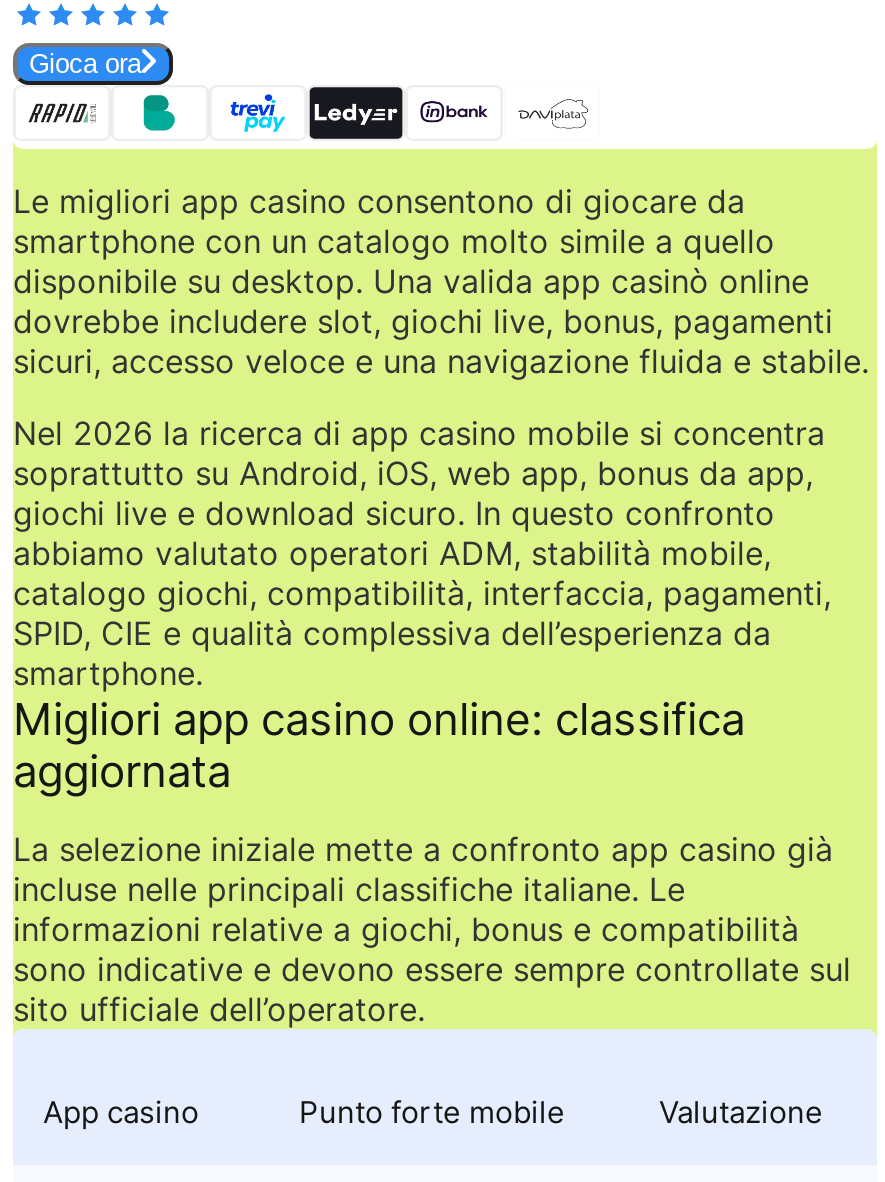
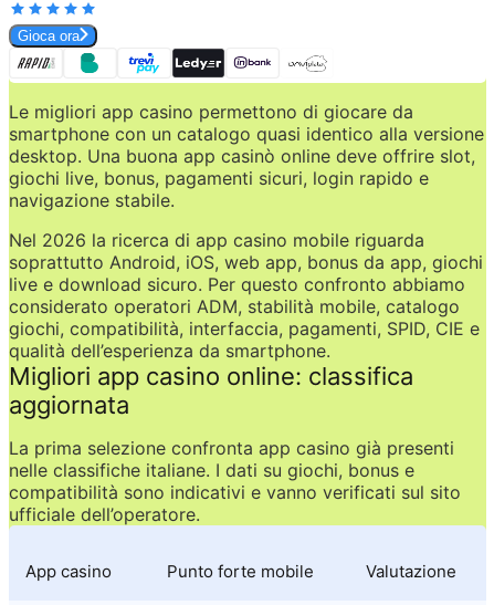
- Le migliori app casino consentono di giocare da
- smartphone con un catalogo molto simile a quello
- disponibile su desktop. Una valida app casinò online
- dovrebbe includere slot, giochi live, bonus, pagamenti
- sicuri, accesso veloce e una navigazione fluida e stabile.
+ Le migliori app casino permettono di giocare da
+ smartphone con un catalogo quasi identico alla versione
+ desktop. Una buona app casinò online deve offrire slot,
+ giochi live, bonus, pagamenti sicuri, login rapido e
+ navigazione stabile.

- Nel 2026 la ricerca di app casino mobile si concentra
- soprattutto su Android, iOS, web app, bonus da app,
- giochi live e download sicuro. In questo confronto
- abbiamo valutato operatori ADM, stabilità mobile,
- catalogo giochi, compatibilità, interfaccia, pagamenti,
- SPID, CIE e qualità complessiva dell’esperienza da
- smartphone.
+ Nel 2026 la ricerca di app casino mobile riguarda
+ soprattutto Android, iOS, web app, bonus da app, giochi
+ live e download sicuro. Per questo confronto abbiamo
+ considerato operatori ADM, stabilità mobile, catalogo
+ giochi, compatibilità, interfaccia, pagamenti, SPID, CIE e
+ qualità dell’esperienza da smartphone.

- La selezione iniziale mette a confronto app casino già
- incluse nelle principali classifiche italiane. Le
- informazioni relative a giochi, bonus e compatibilità
- sono indicative e devono essere sempre controllate sul
- sito ufficiale dell’operatore.
+ La prima selezione confronta app casino già presenti
+ nelle classifiche italiane. I dati su giochi, bonus e
+ compatibilità sono indicativi e vanno verificati sul sito
+ ufficiale dell’operatore.
